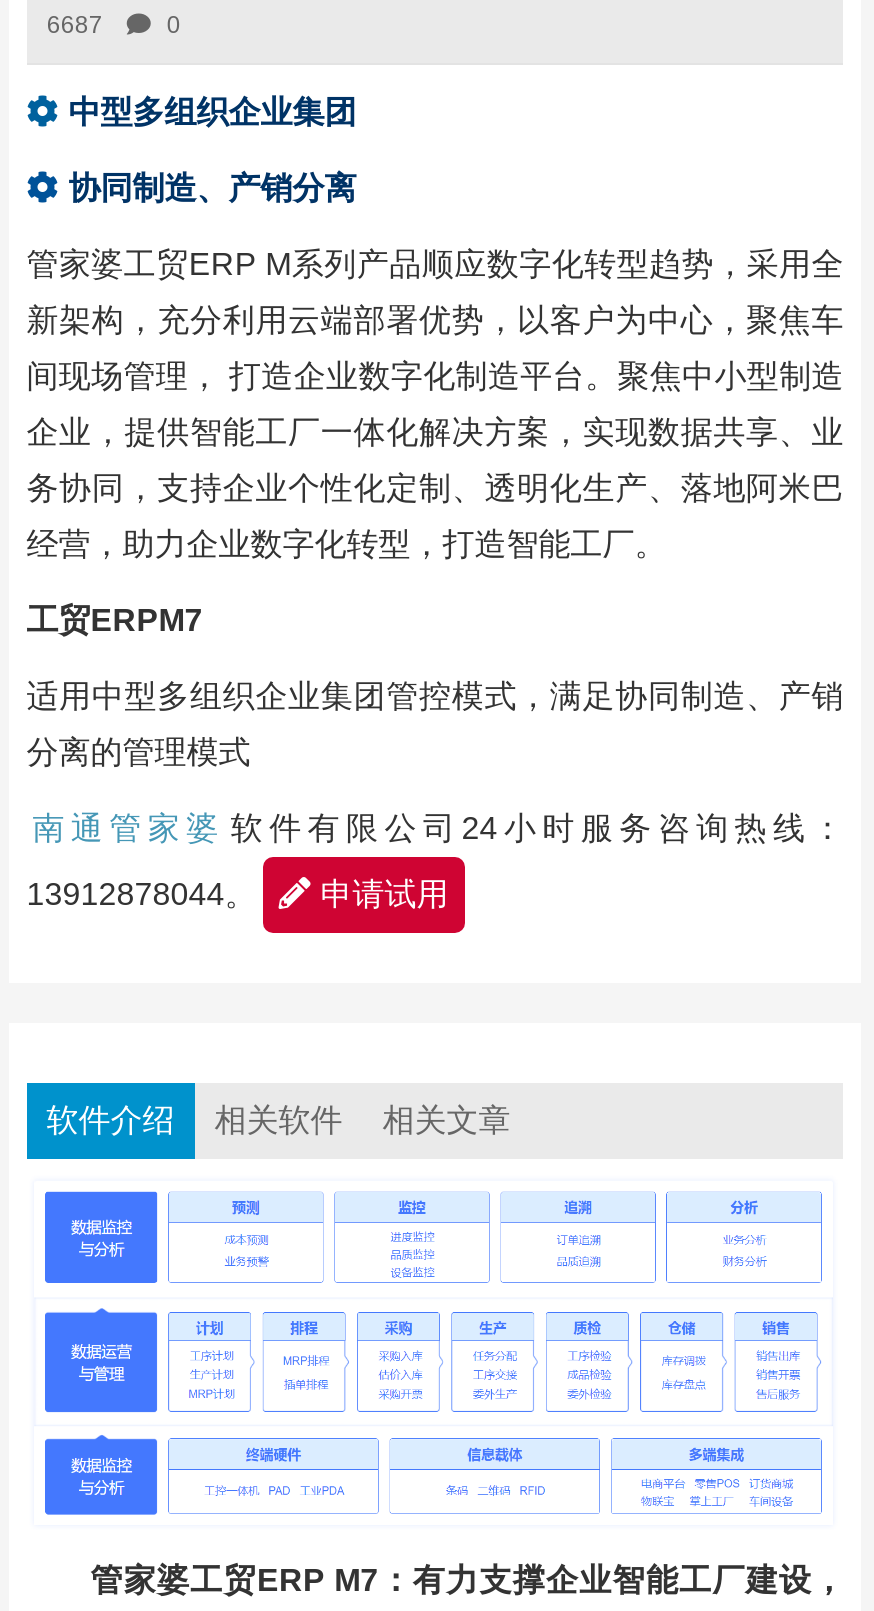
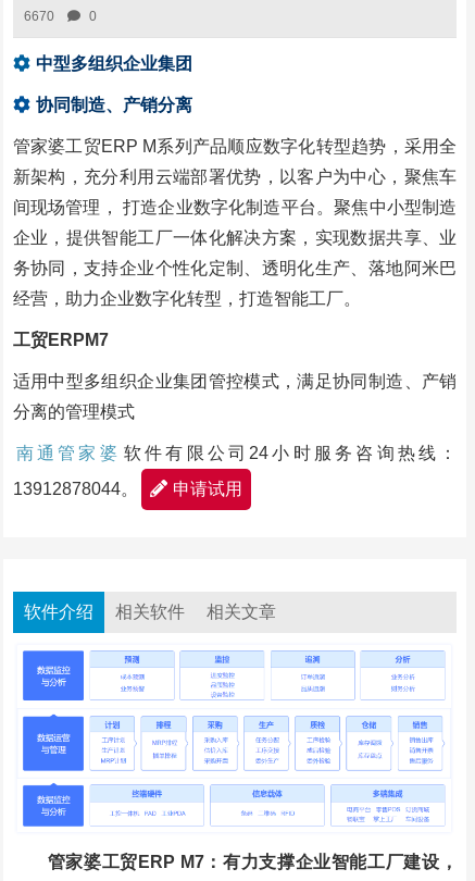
- 6687
+ 6670
